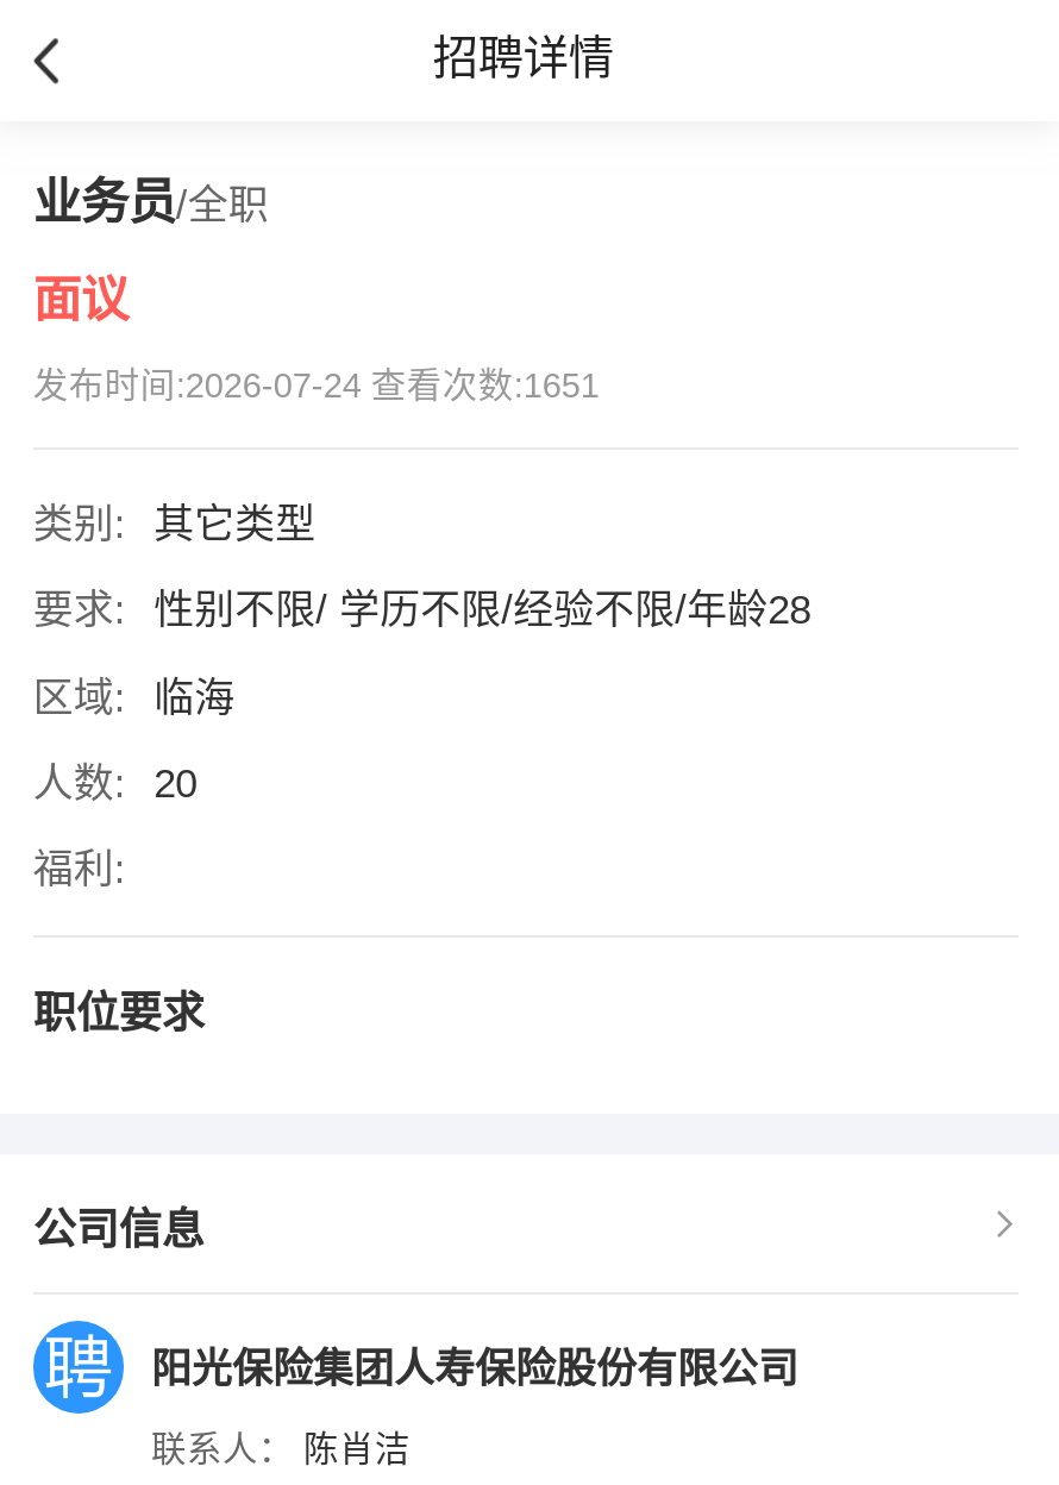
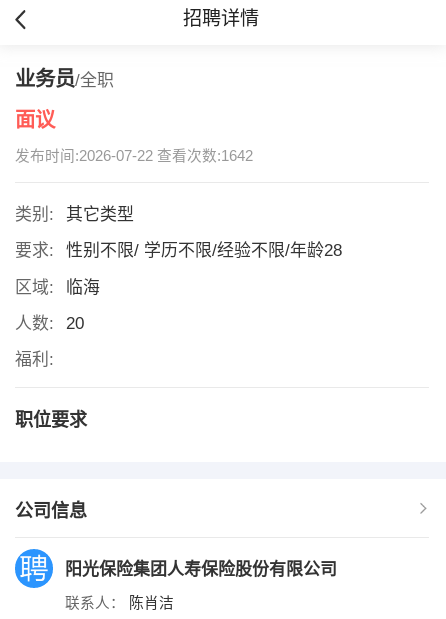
- 发布时间:2026-07-24 查看次数:1651
+ 发布时间:2026-07-22 查看次数:1642
